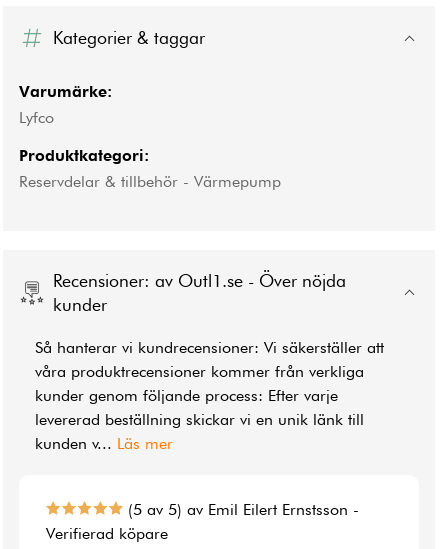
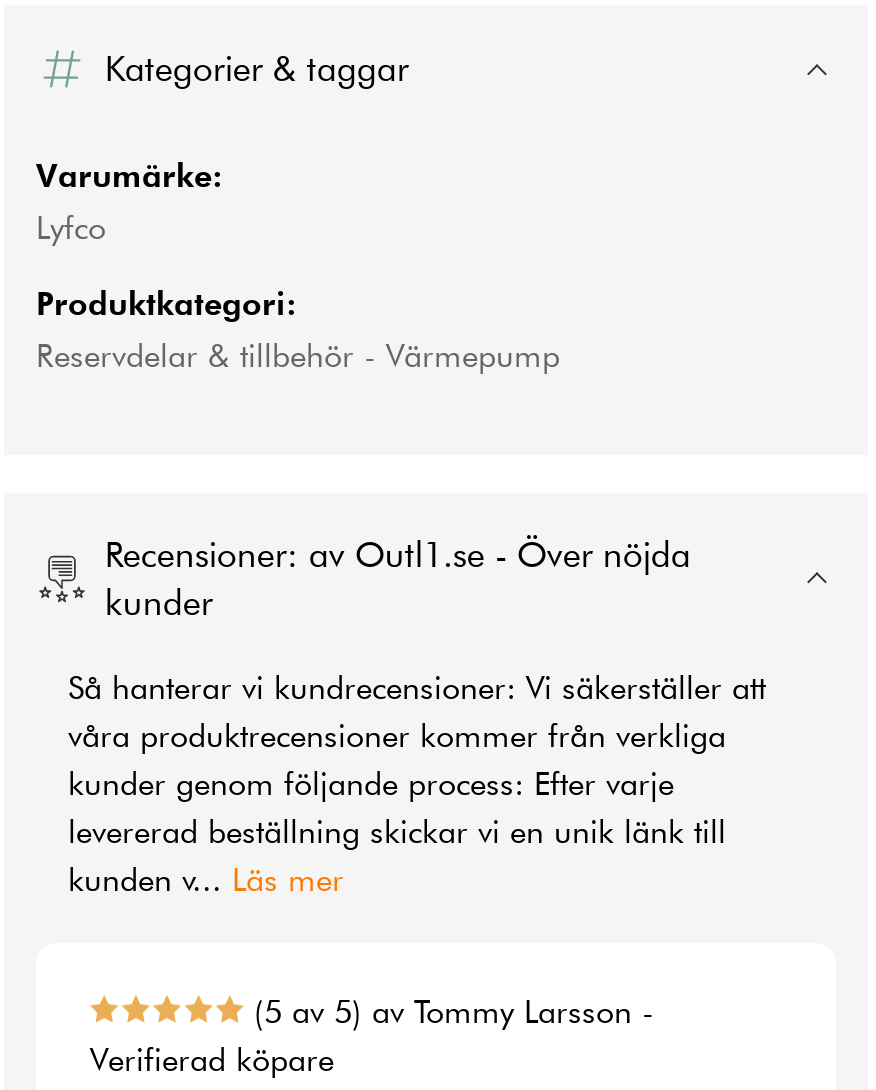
- (5 av 5) av Emil Eilert Ernstsson -
+ (5 av 5) av Tommy Larsson -
